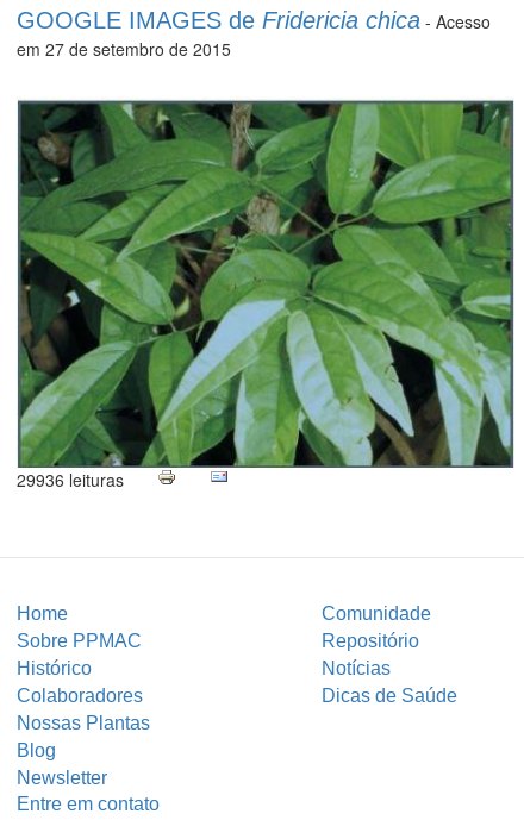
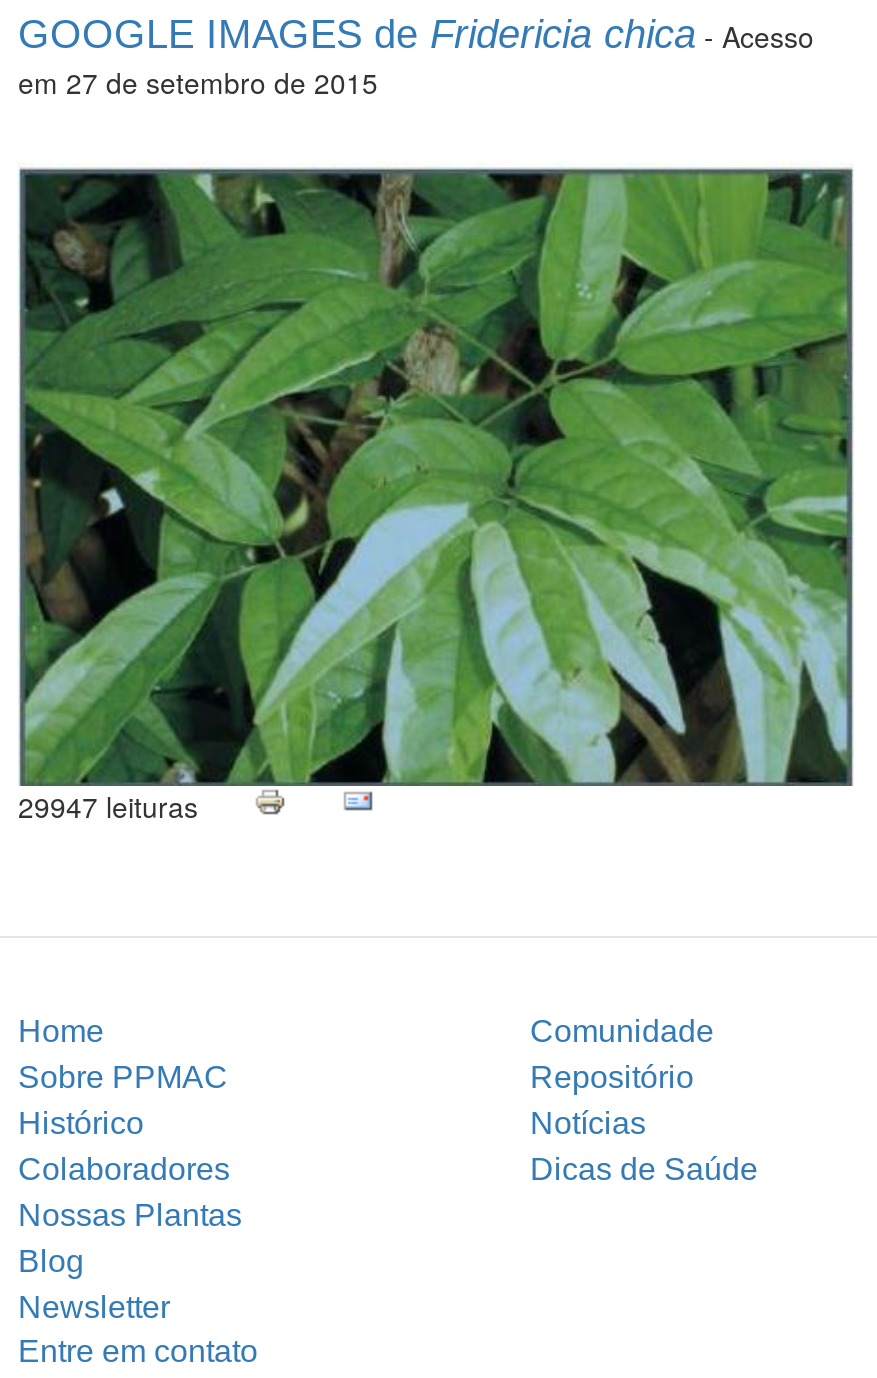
- 29936 leituras
+ 29947 leituras
